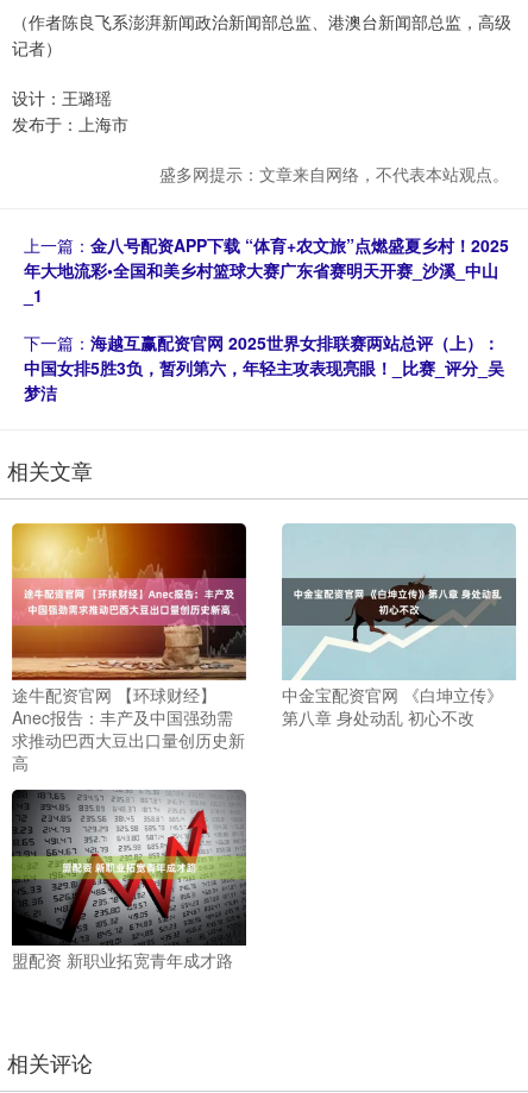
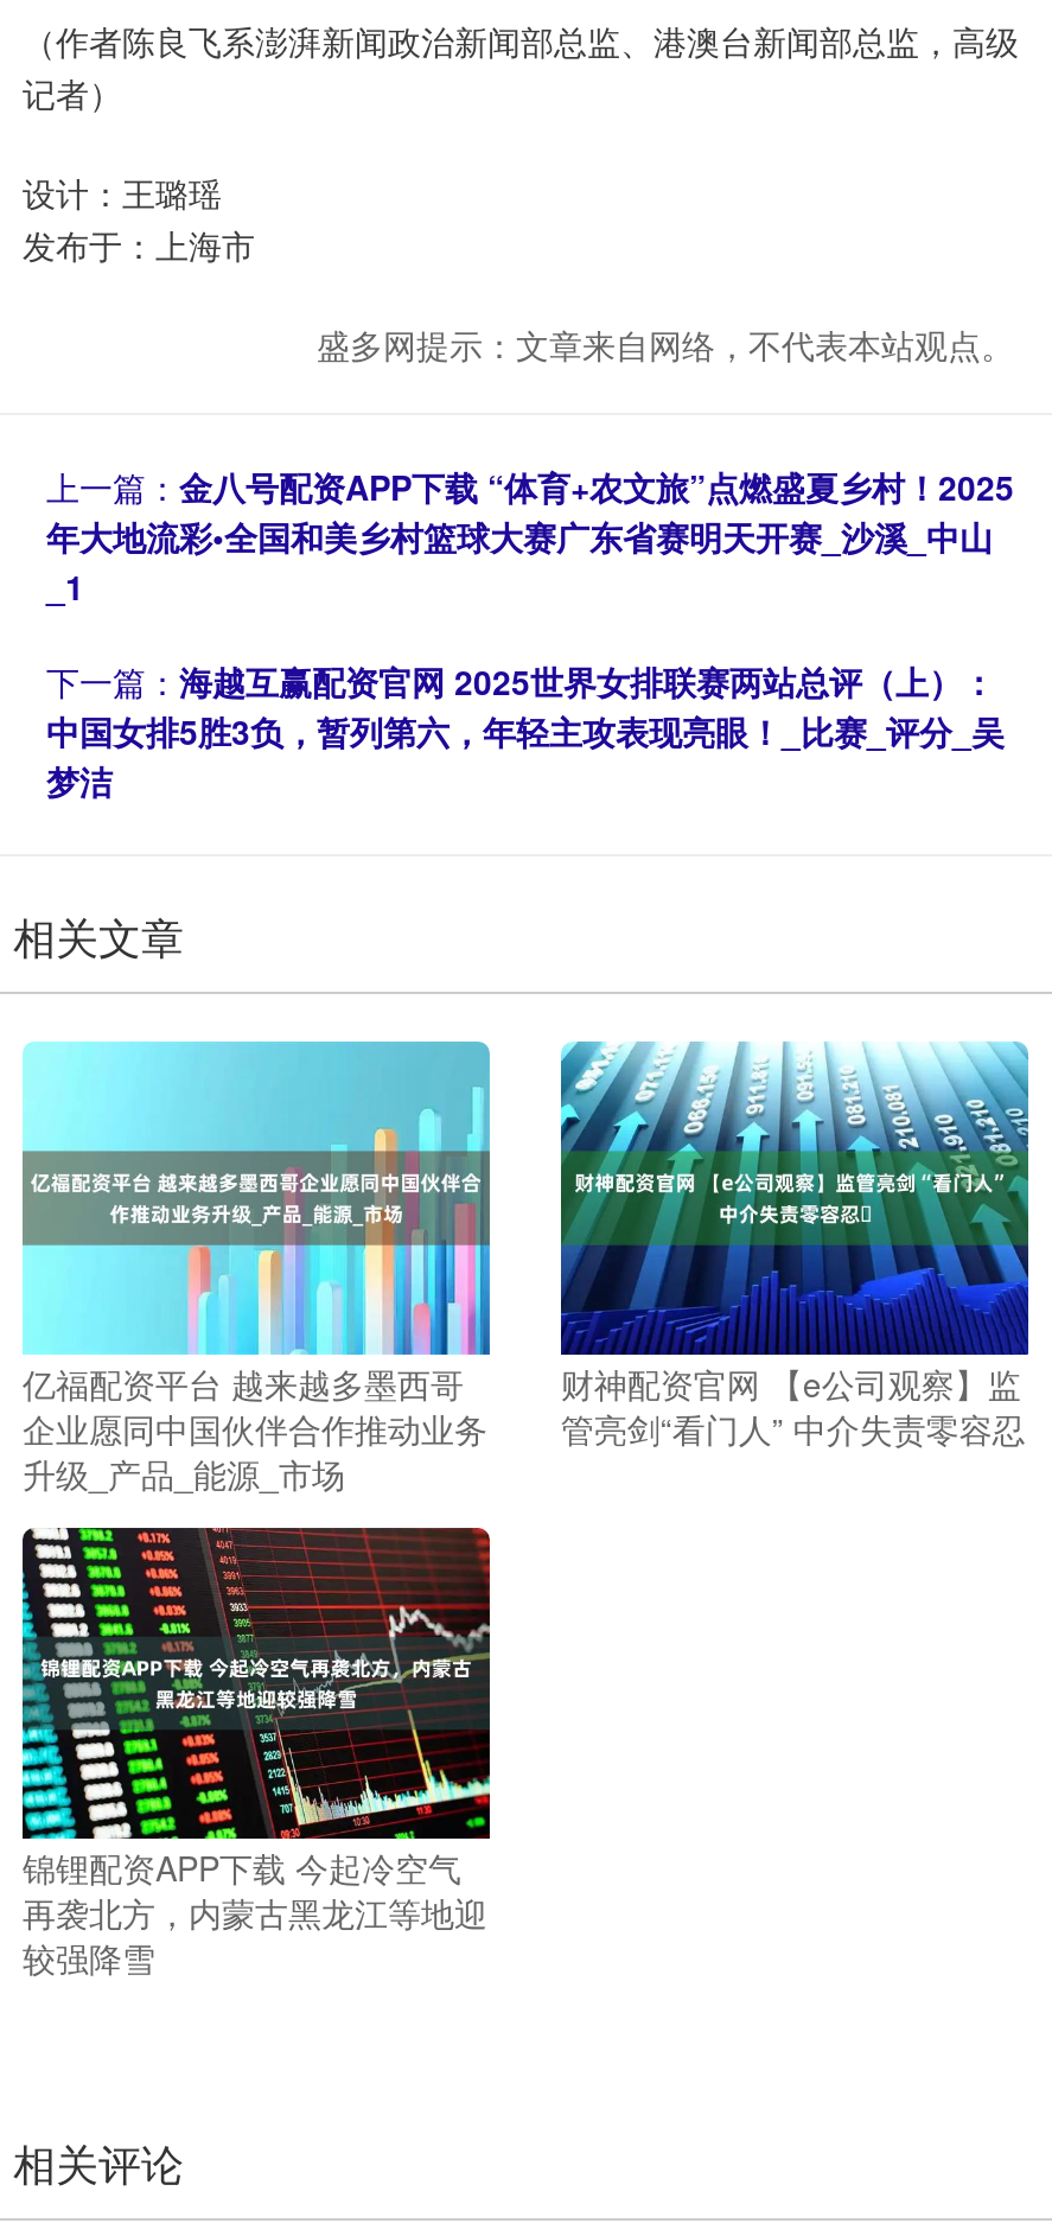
- [image]
- 途牛配资官网 【环球财经】
- Anec报告：丰产及中国强劲需
- 求推动巴西大豆出口量创历史新
- 高
+ [image]
+ 亿福配资平台 越来越多墨西哥
+ 企业愿同中国伙伴合作推动业务
+ 升级_产品_能源_市场

- [image]
- 中金宝配资官网 《白坤立传》
- 第八章 身处动乱 初心不改
+ [image]
+ 财神配资官网 【e公司观察】监
+ 管亮剑“看门人” 中介失责零容忍

- [image]
+ [image]

- 盟配资 新职业拓宽青年成才路
+ 锦锂配资APP下载 今起冷空气
+ 再袭北方，内蒙古黑龙江等地迎
+ 较强降雪
